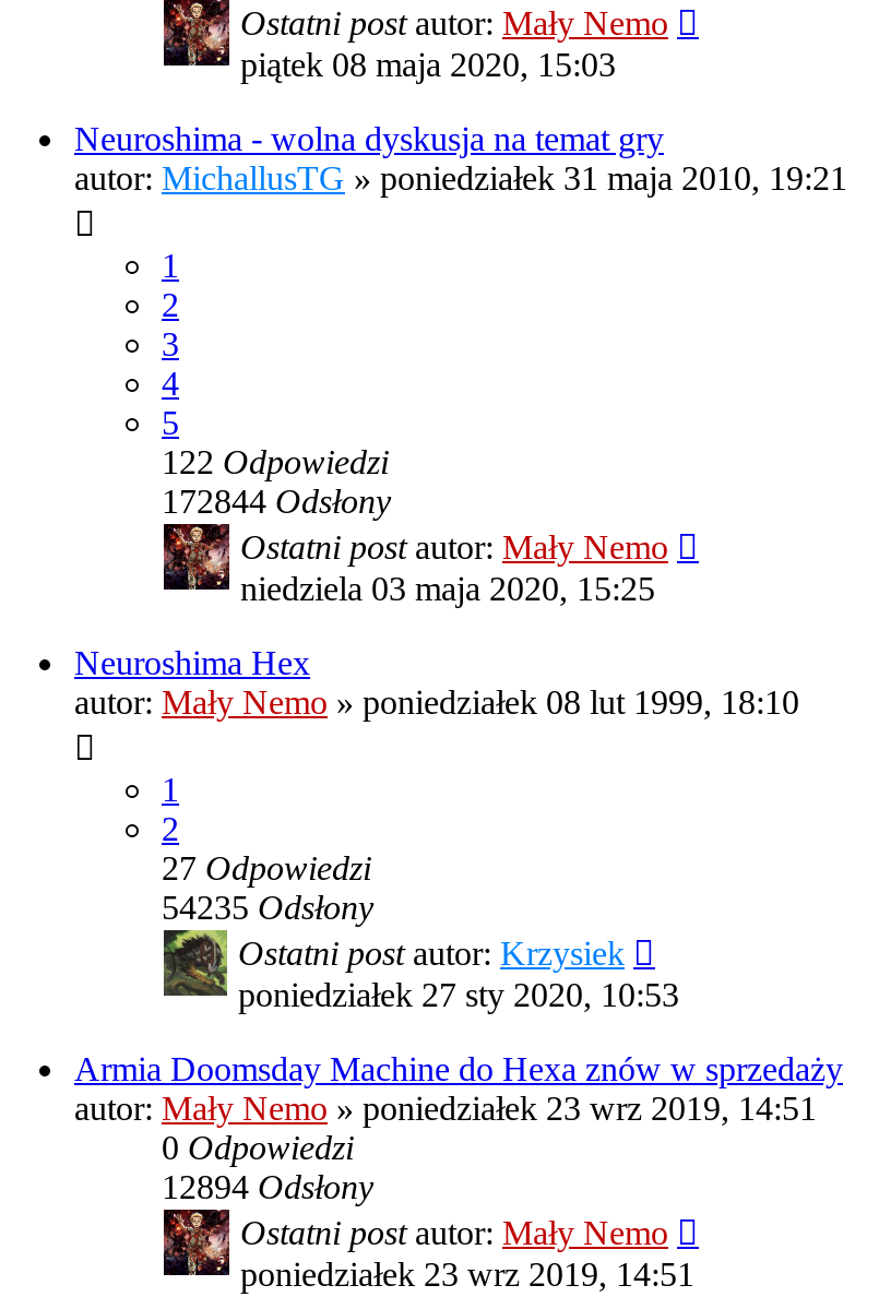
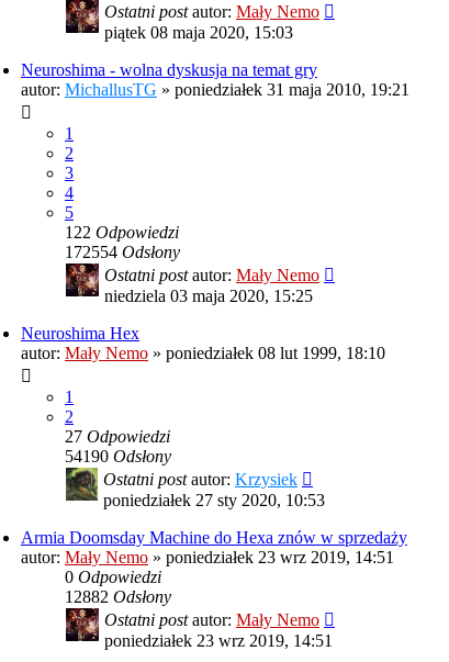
- 172844Odsłony
+ 172554Odsłony

- 54235Odsłony
+ 54190Odsłony

- 12894 Odsłony
+ 12882 Odsłony
